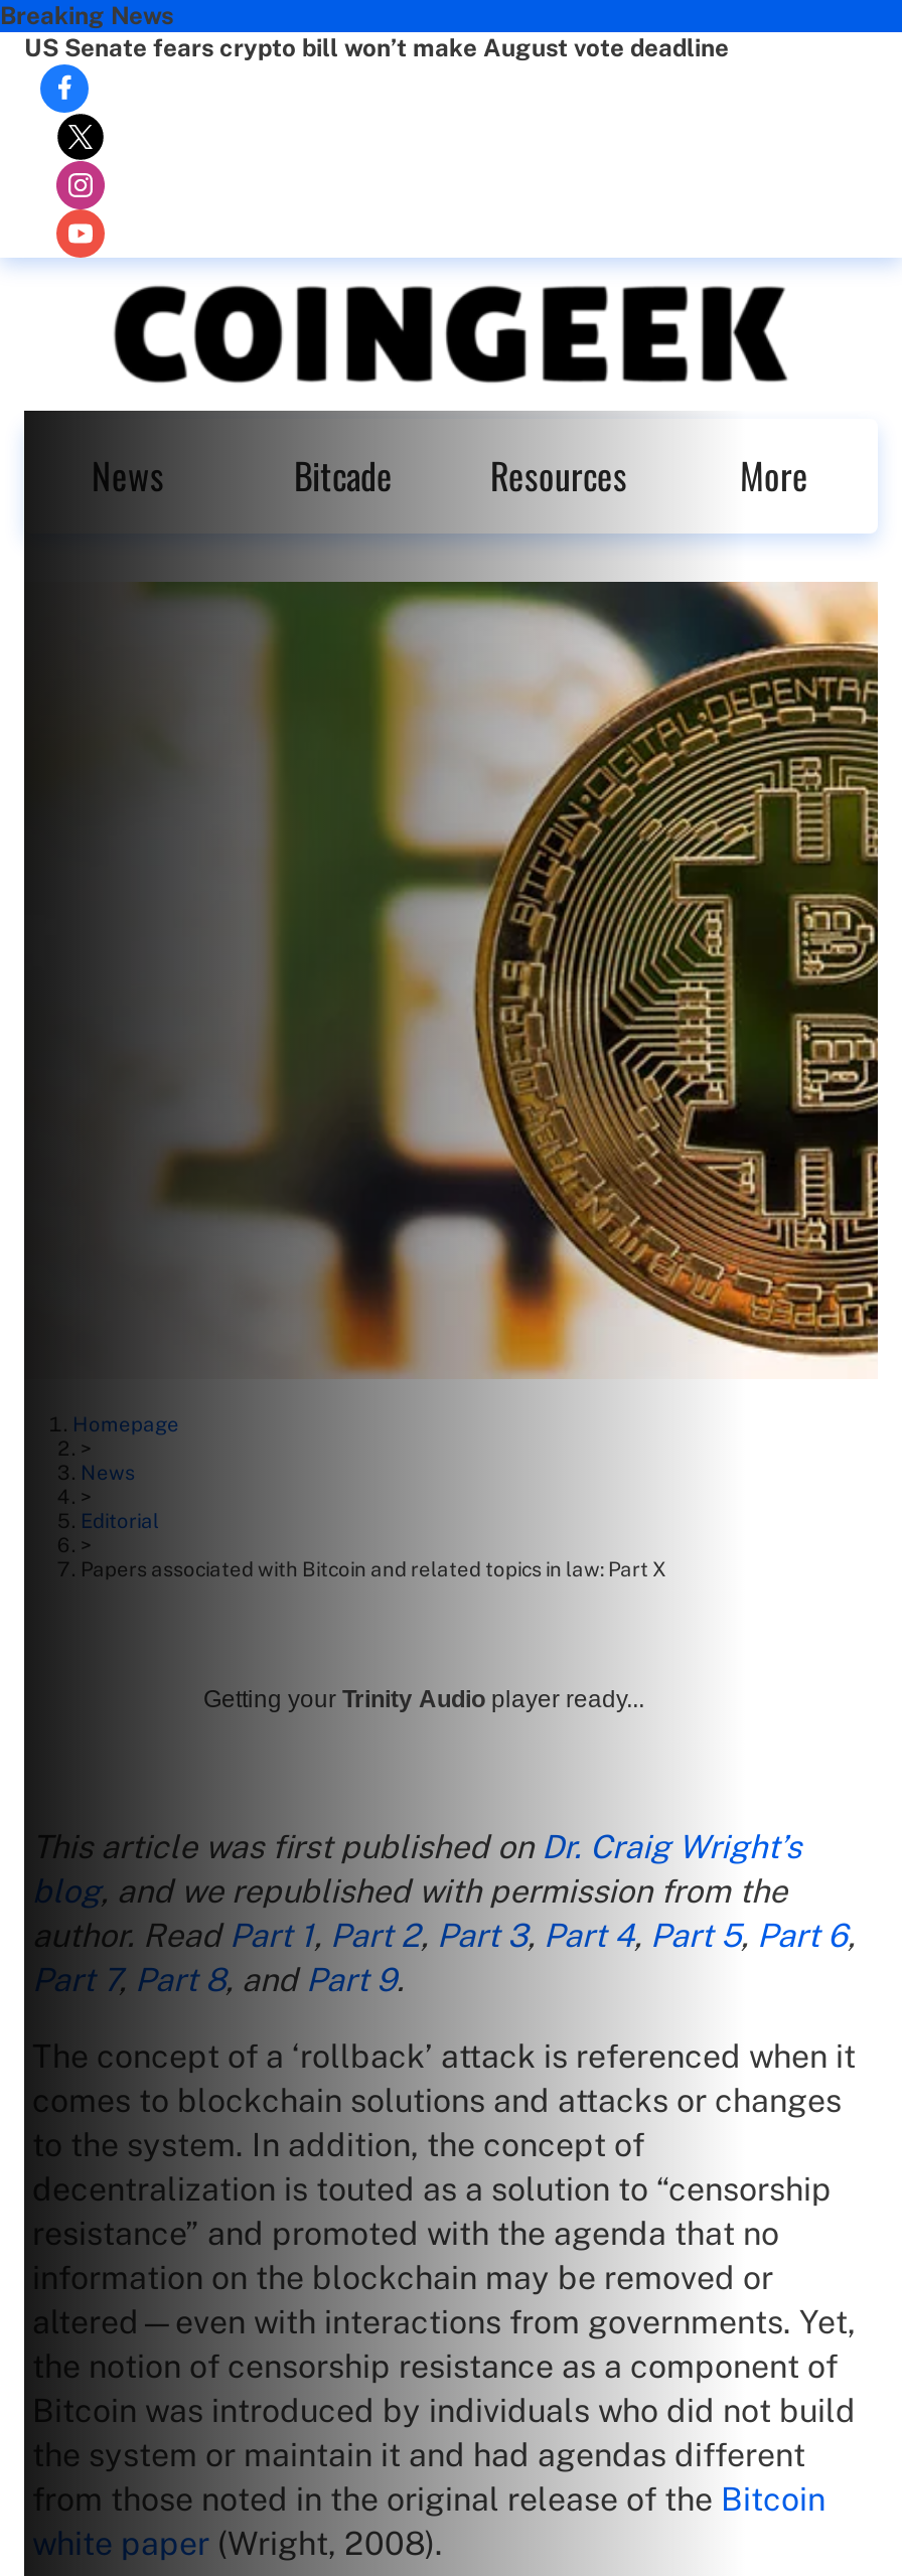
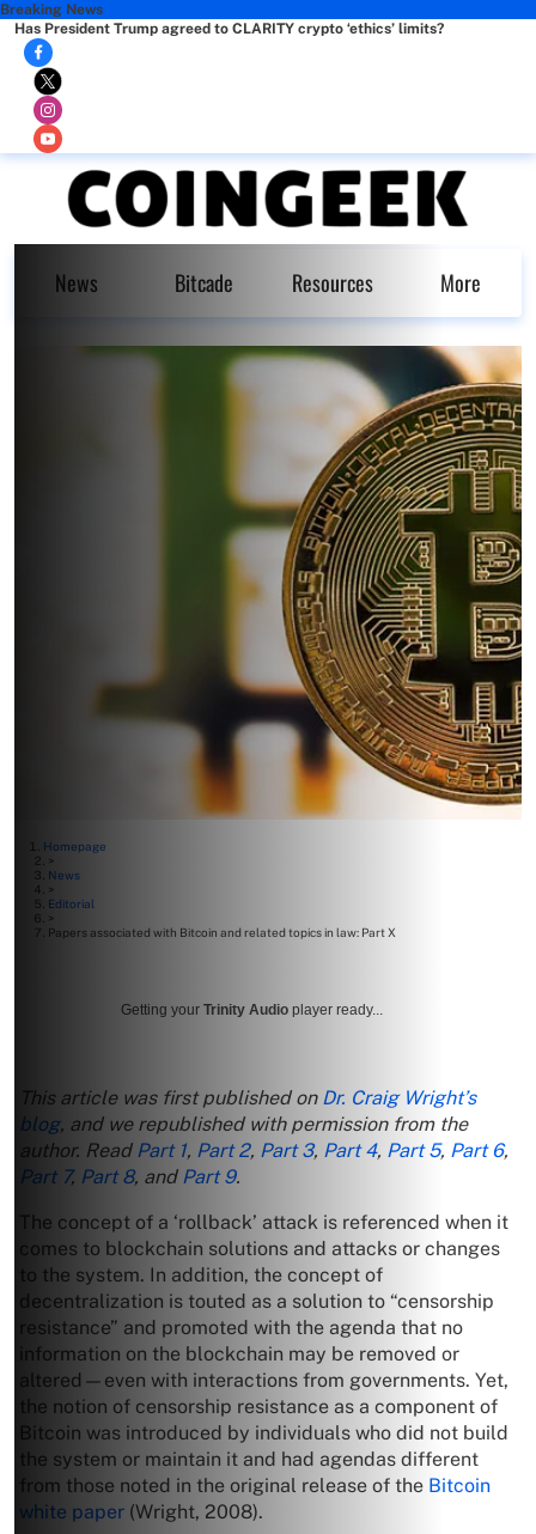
- US Senate fears crypto bill won’t make August vote deadline
+ Has President Trump agreed to CLARITY crypto ‘ethics’ limits?
